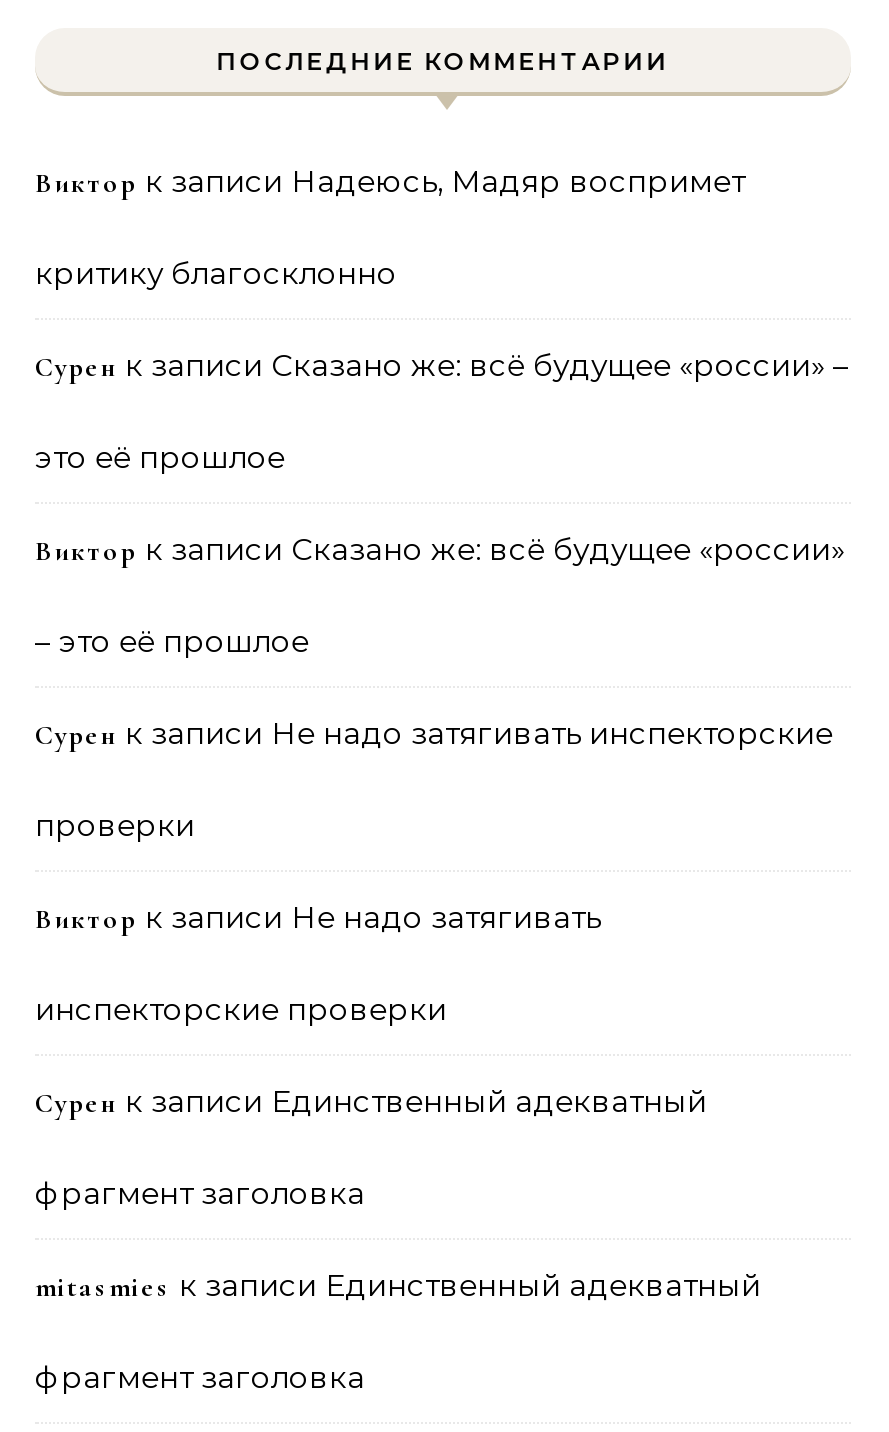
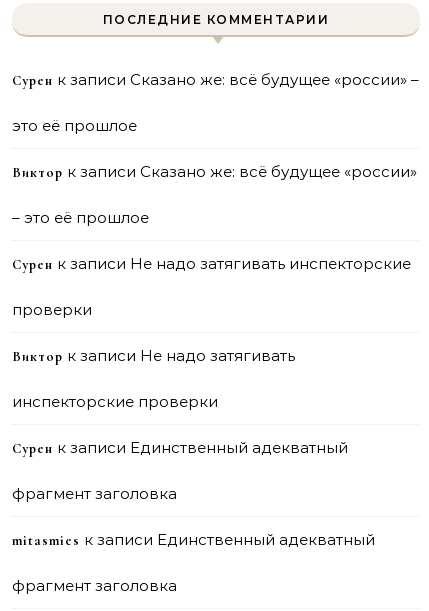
- Виктор к записи Надеюсь, Мадяр воспримет
- критику благосклонно
